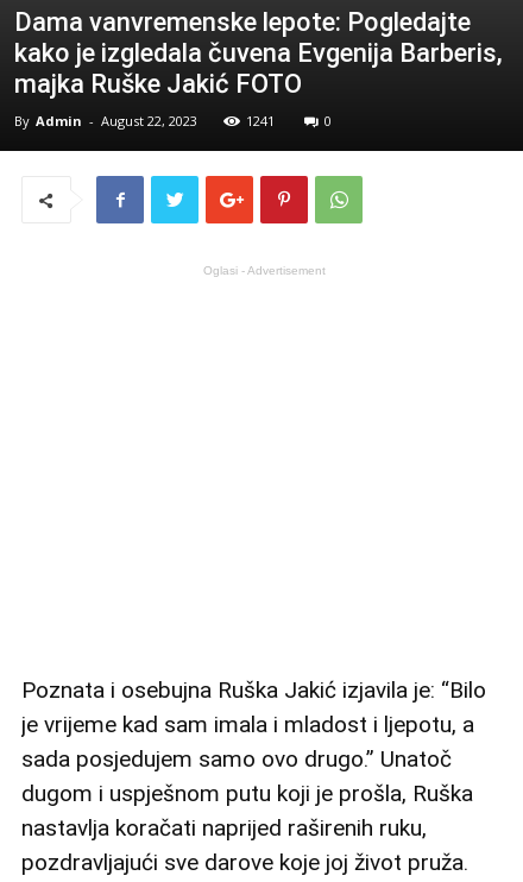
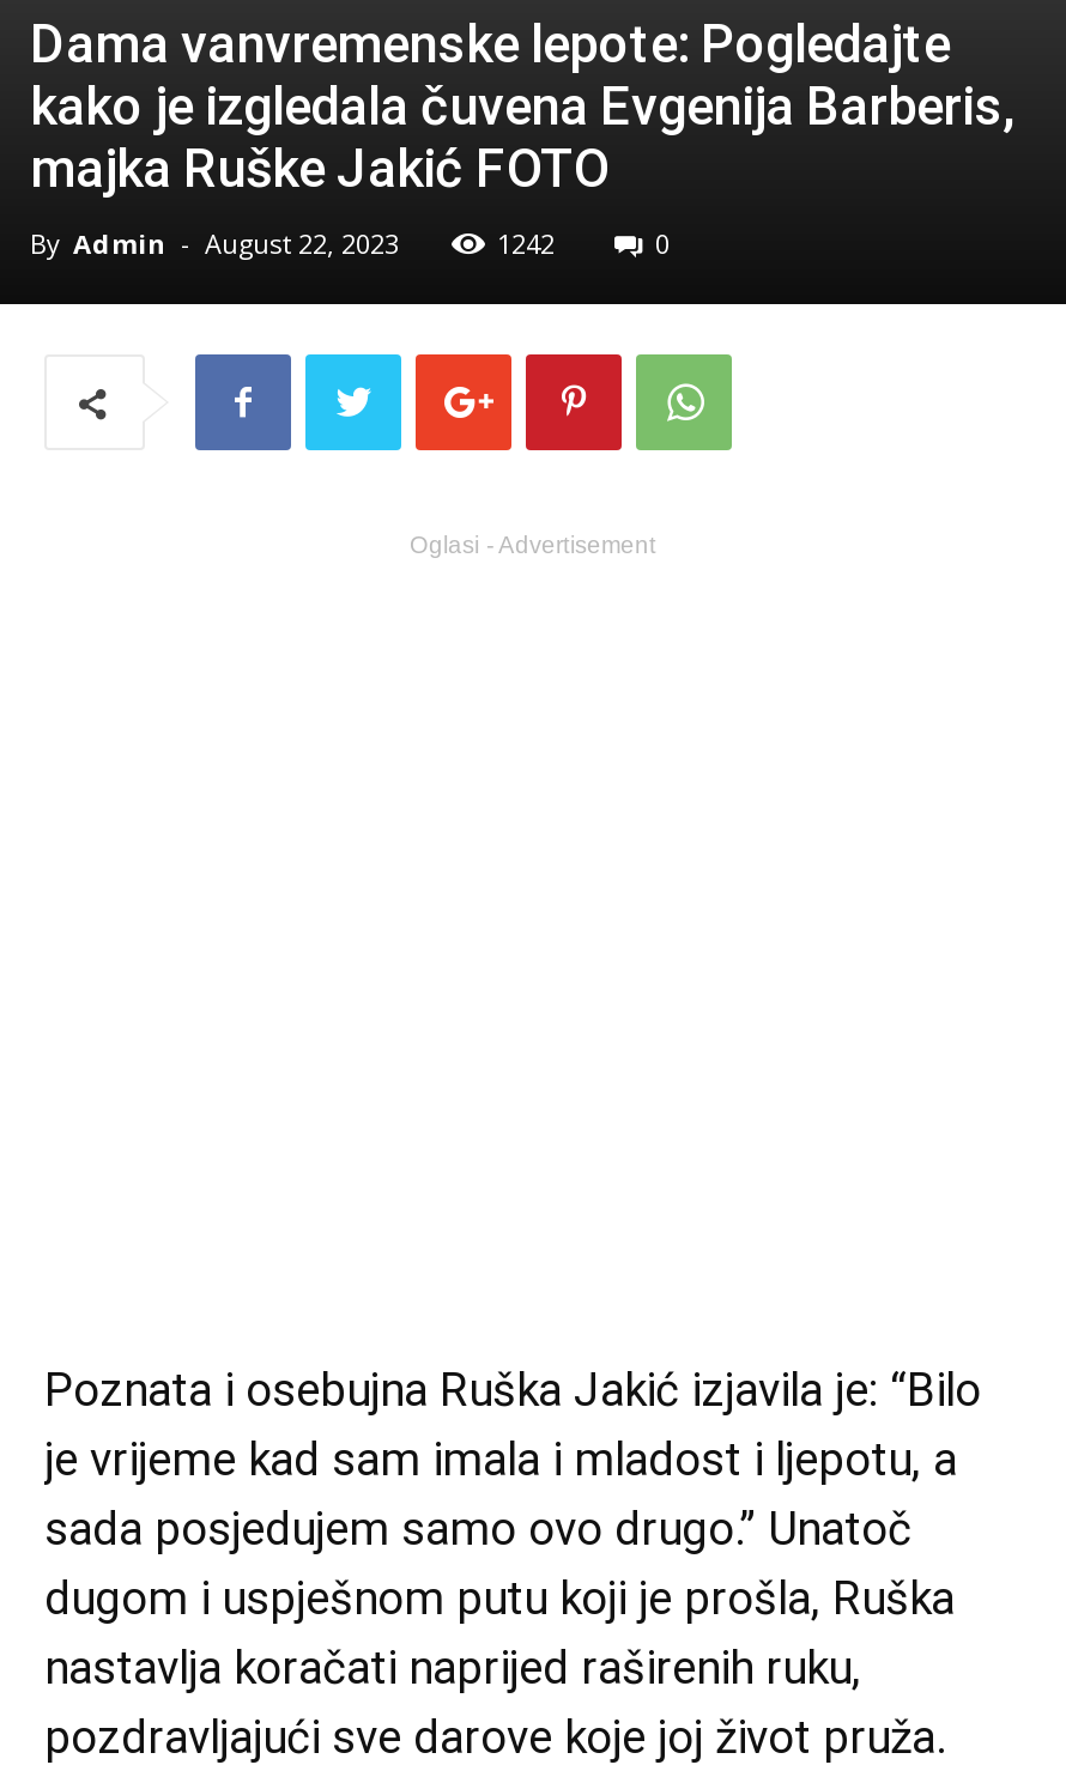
- 1241
+ 1242
